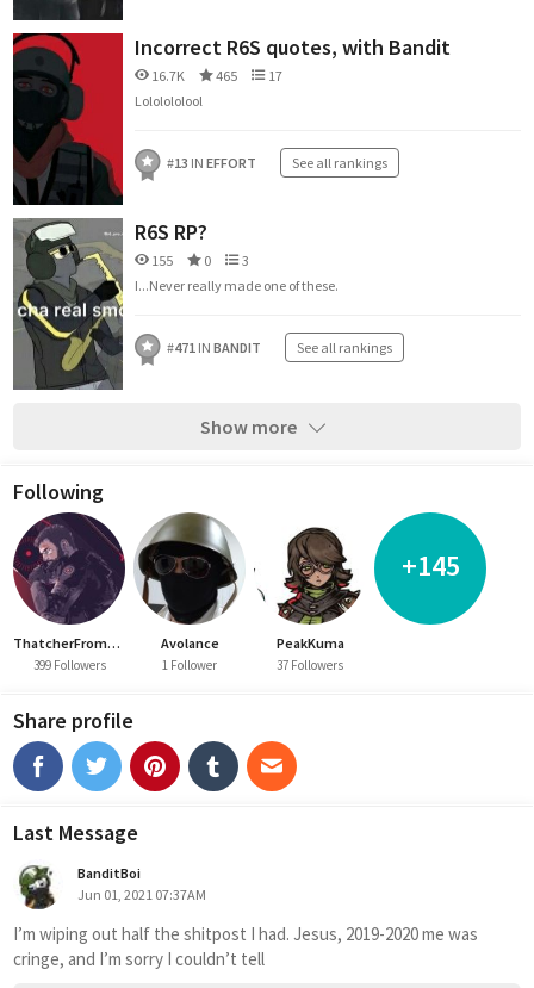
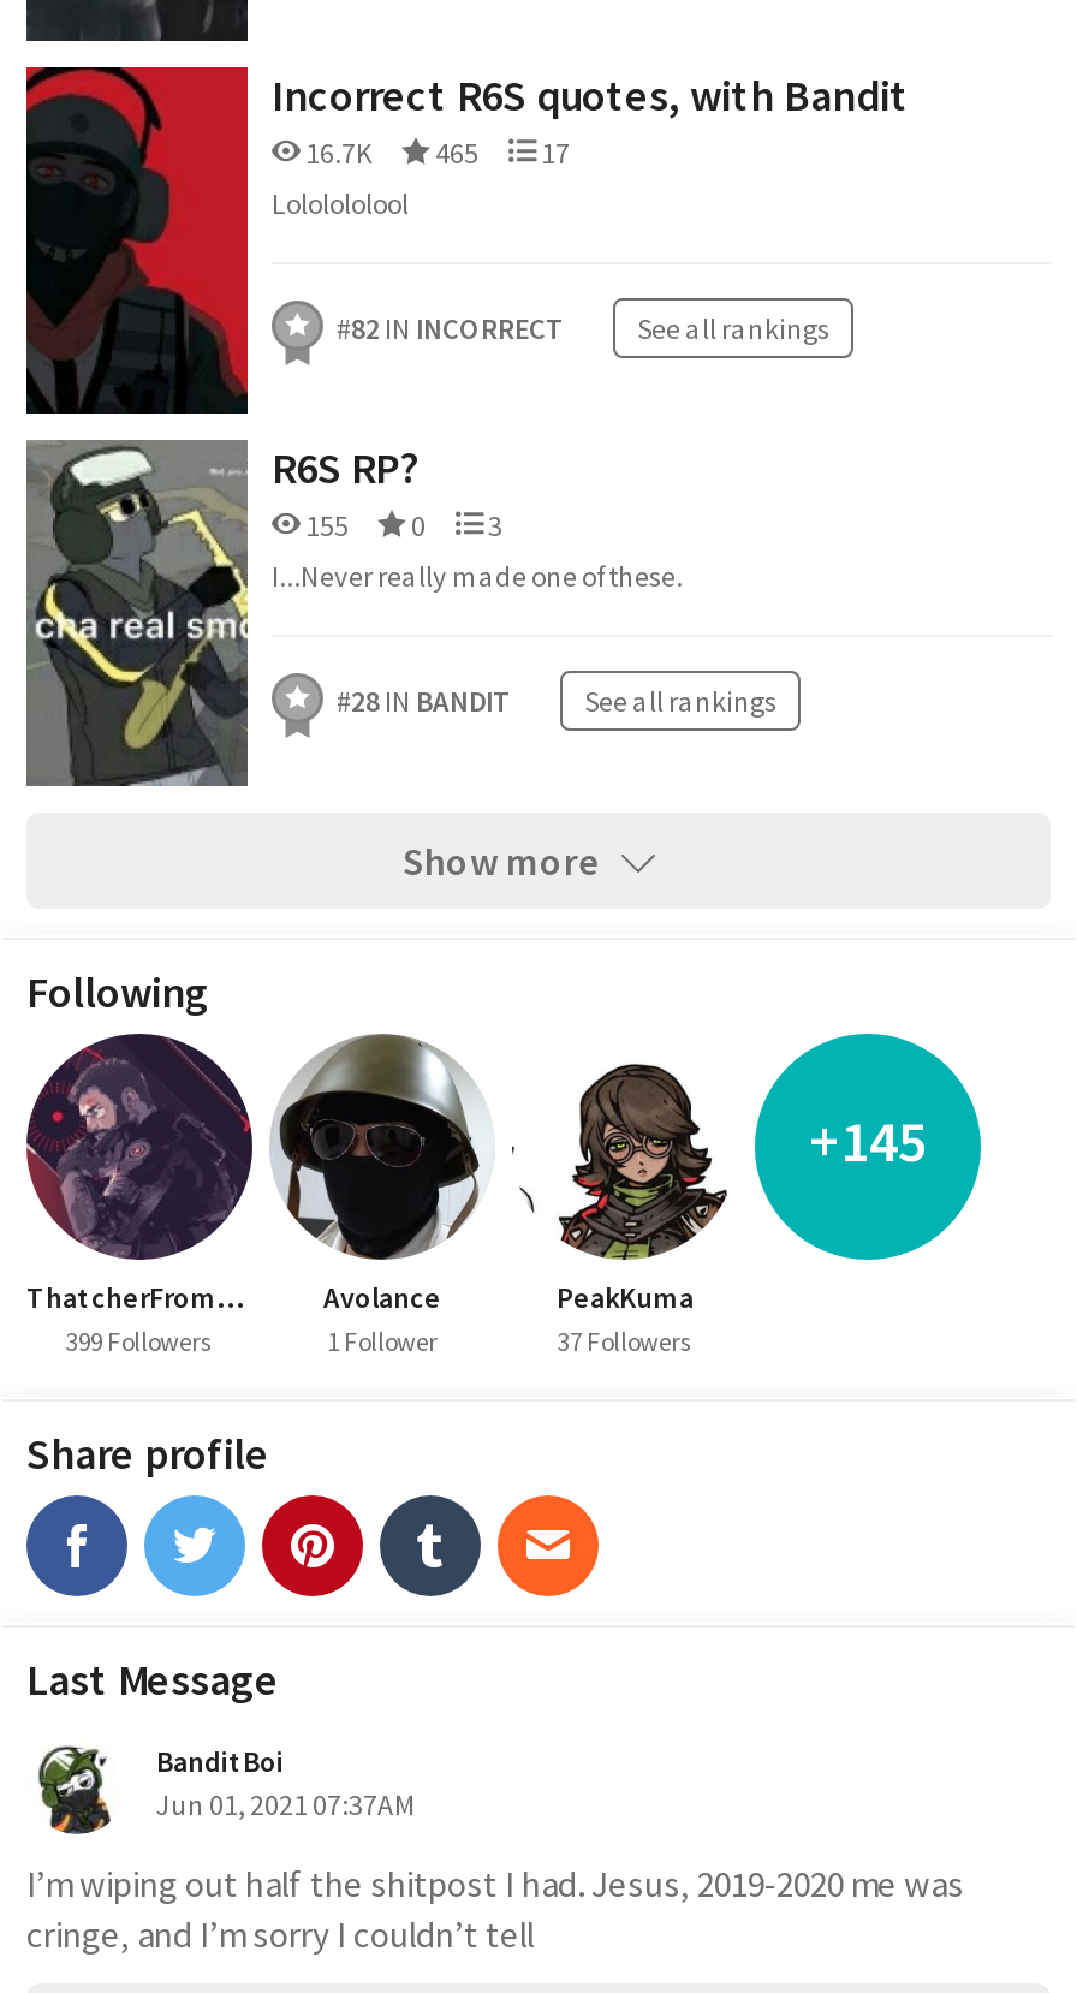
- #13 IN EFFORT See all rankings
+ #82 IN INCORRECT See all rankings

- #471 IN BANDIT See all rankings
+ #28 IN BANDIT See all rankings
